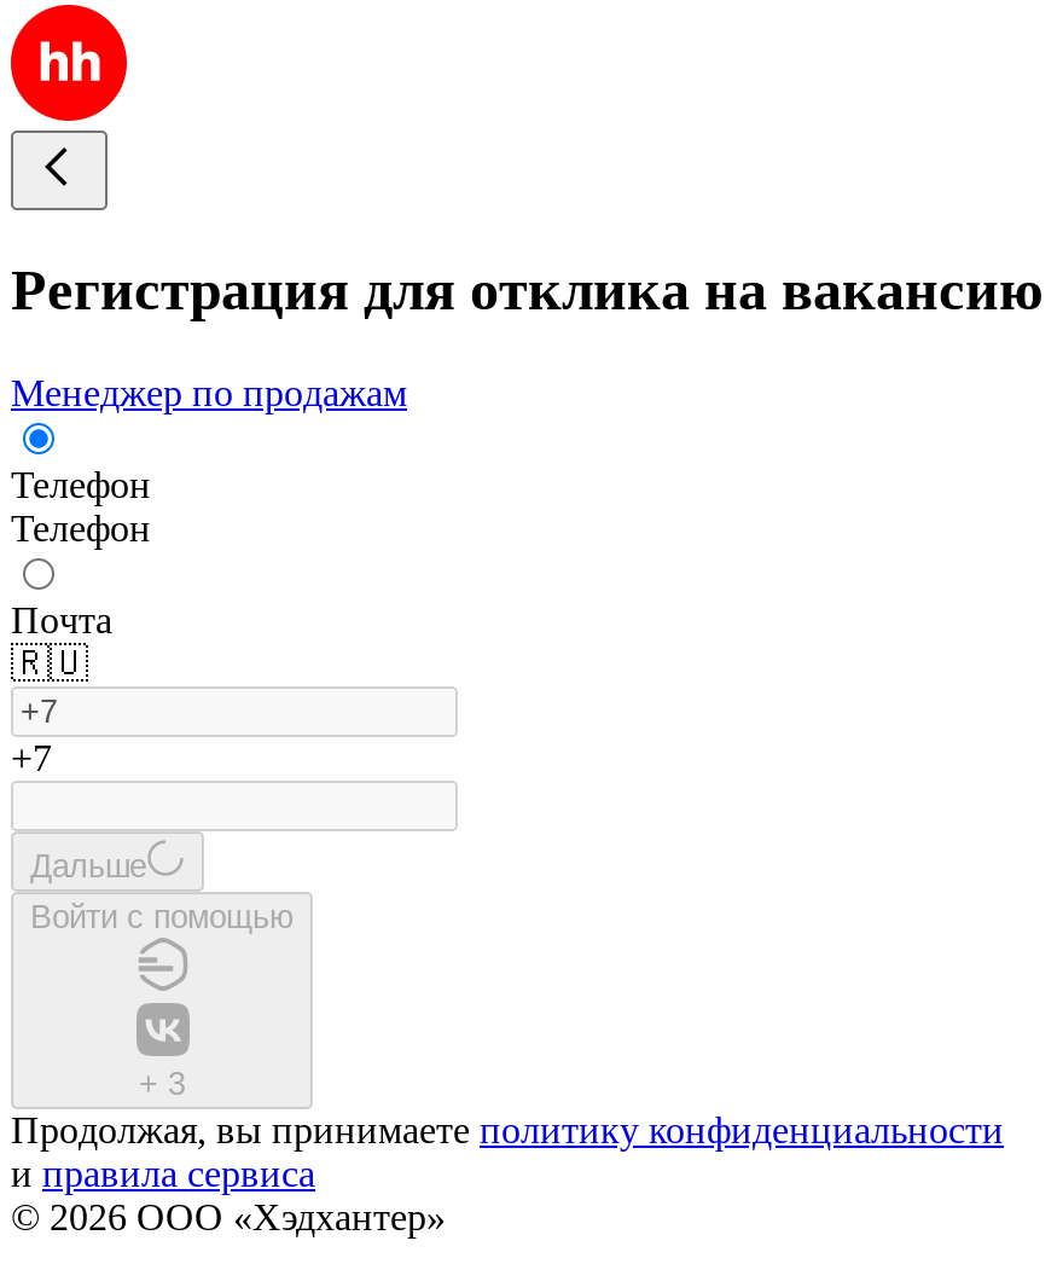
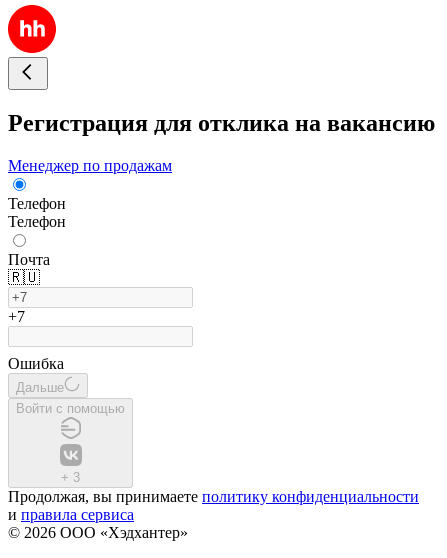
+ Ошибка
